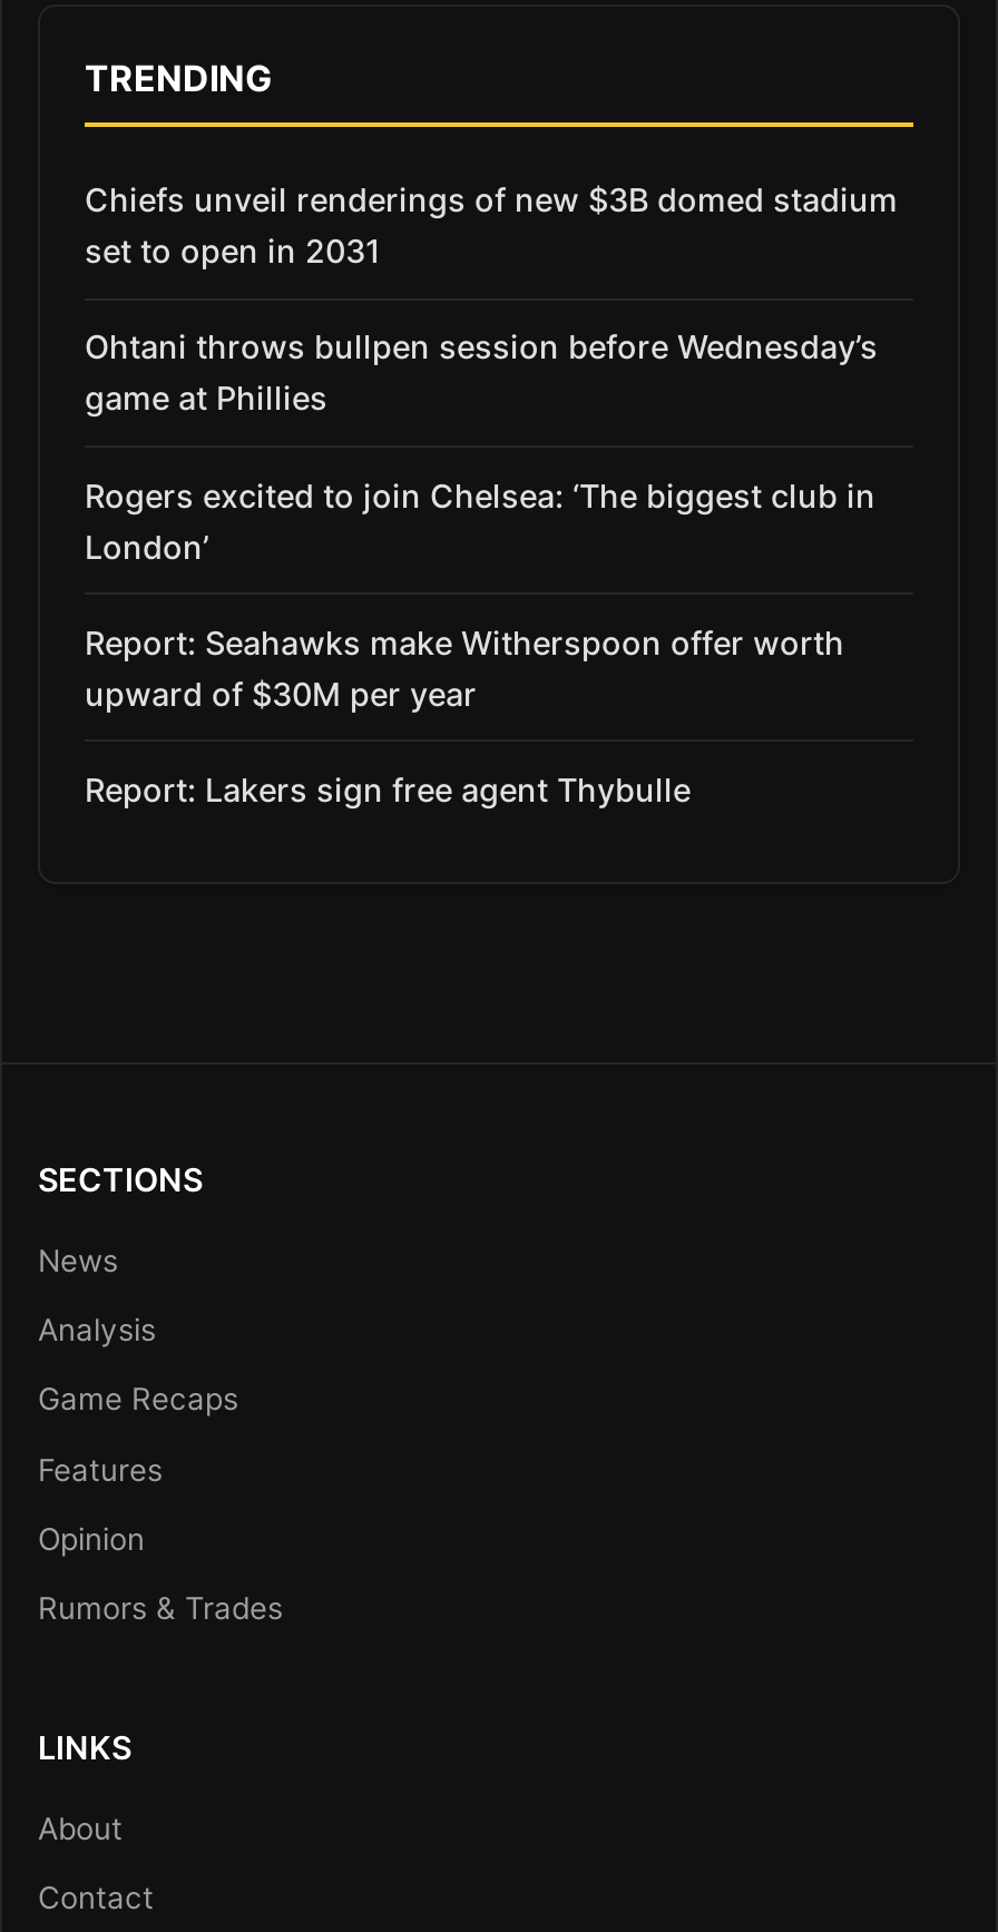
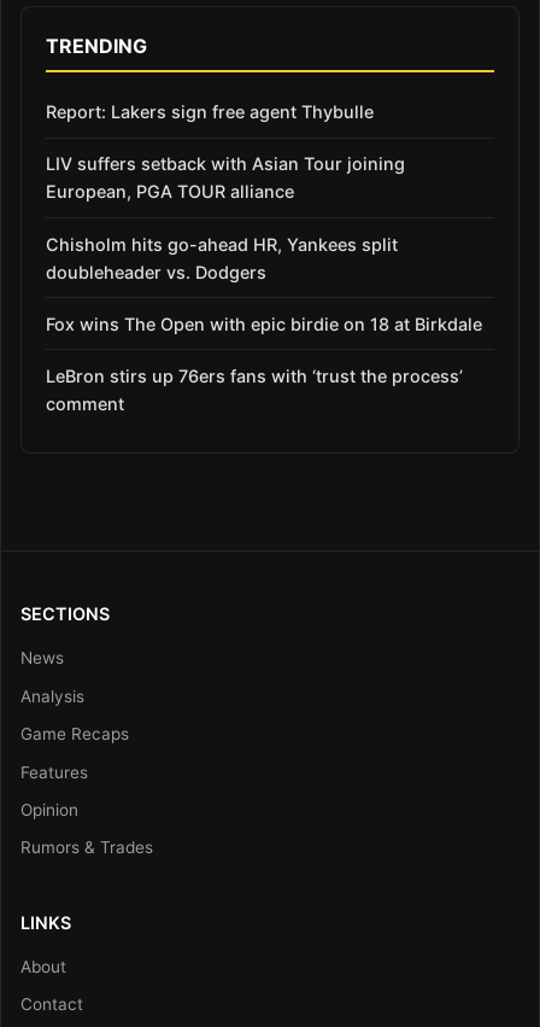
- Chiefs unveil renderings of new $3B domed stadium
- set to open in 2031
- Ohtani throws bullpen session before Wednesday’s
- game at Phillies
- Rogers excited to join Chelsea: ‘The biggest club in
- London’
- Report: Seahawks make Witherspoon offer worth
- upward of $30M per year

moved up: Report: Lakers sign free agent Thybulle

+ LIV suffers setback with Asian Tour joining
+ European, PGA TOUR alliance
+ Chisholm hits go-ahead HR, Yankees split
+ doubleheader vs. Dodgers
+ Fox wins The Open with epic birdie on 18 at Birkdale
+ LeBron stirs up 76ers fans with ‘trust the process’
+ comment
